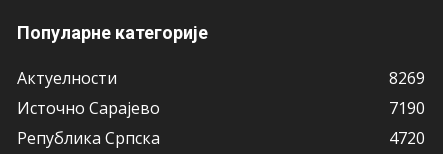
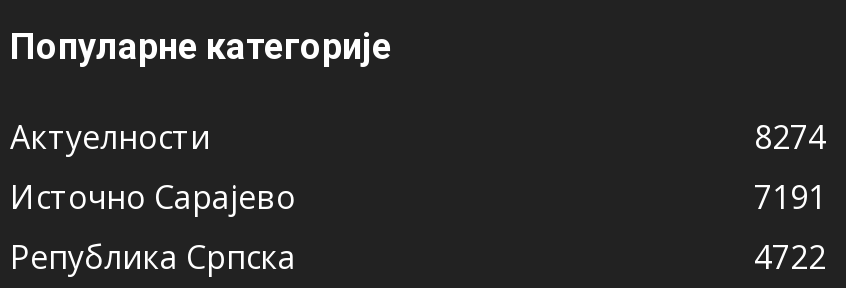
- 8269
+ 8274

- 7190
+ 7191

- 4720
+ 4722
